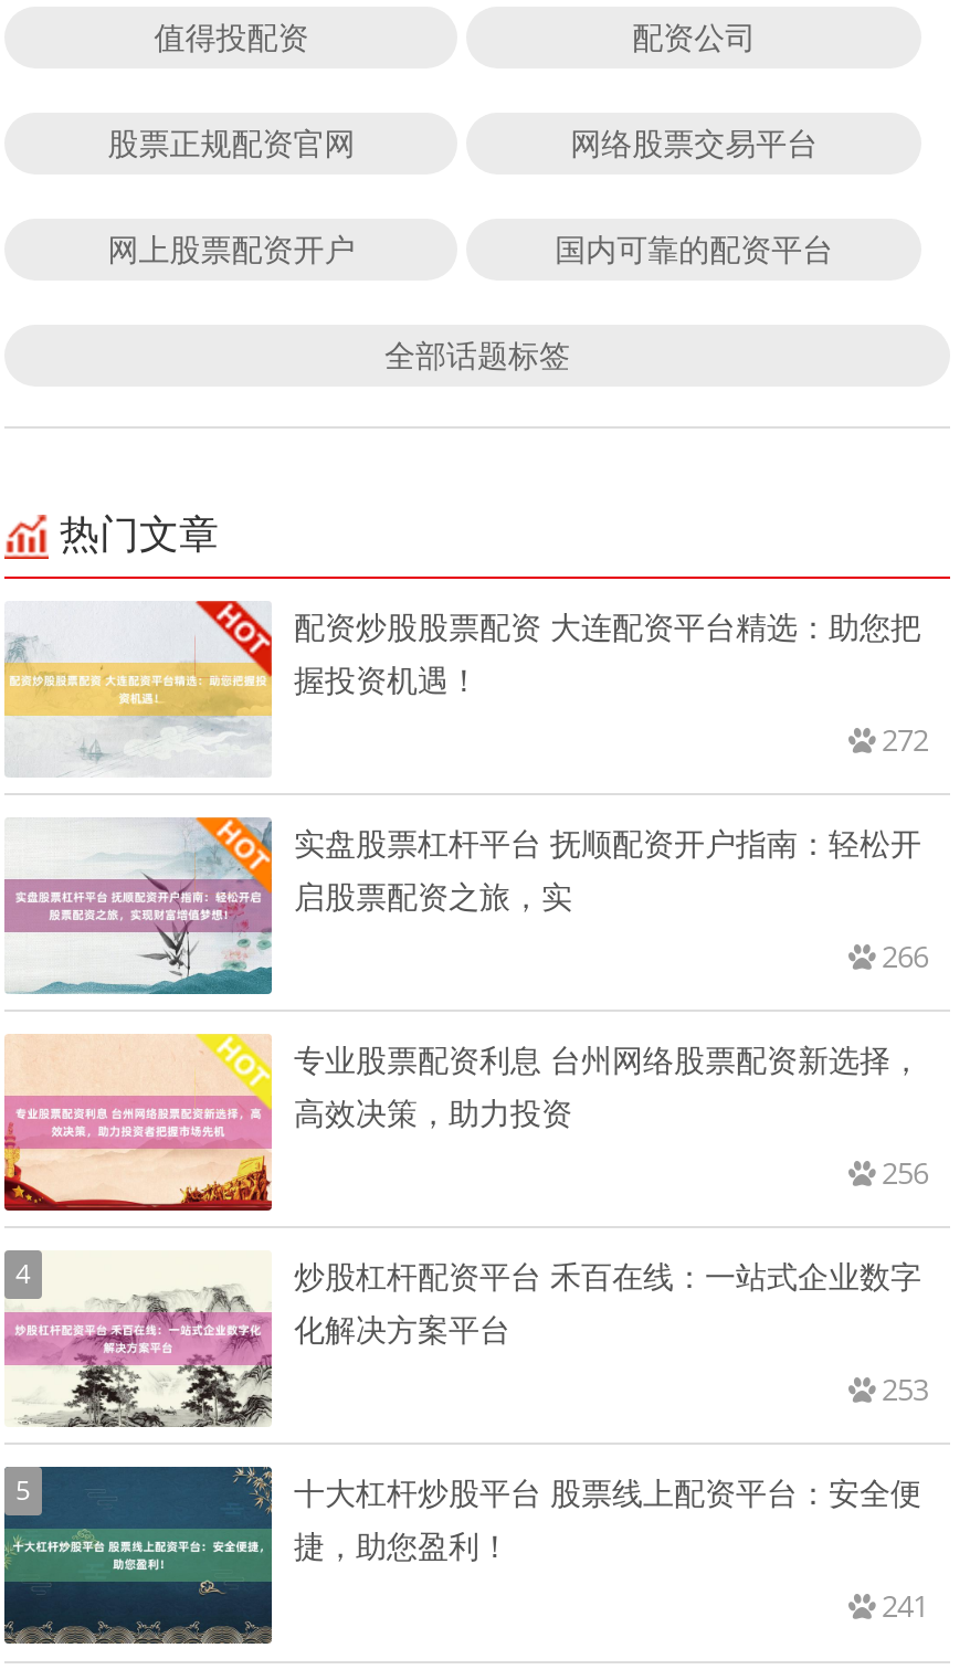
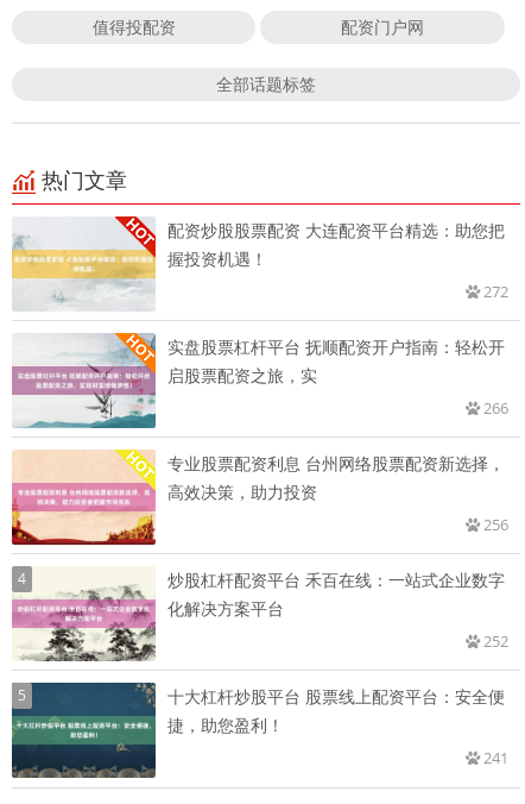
- 配资公司
- 股票正规配资官网
- 网络股票交易平台
- 网上股票配资开户
- 国内可靠的配资平台
+ 配资门户网

- 253
+ 252
